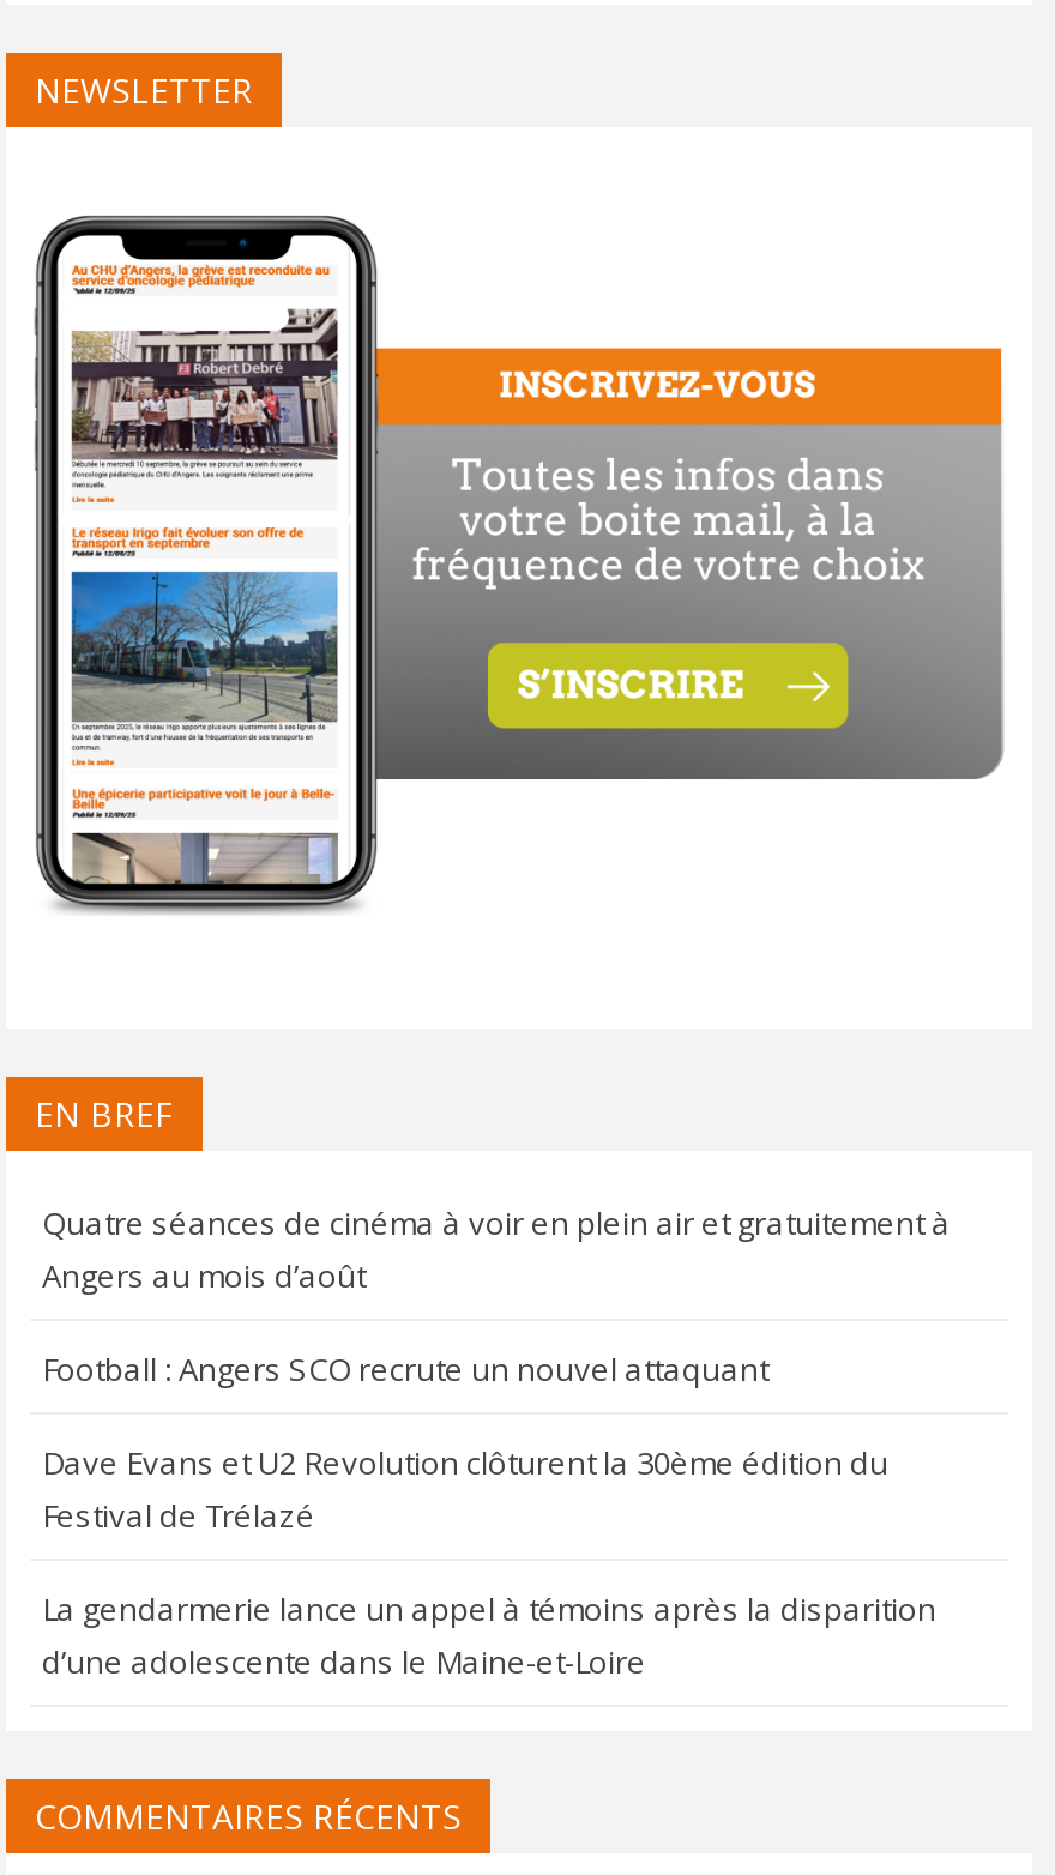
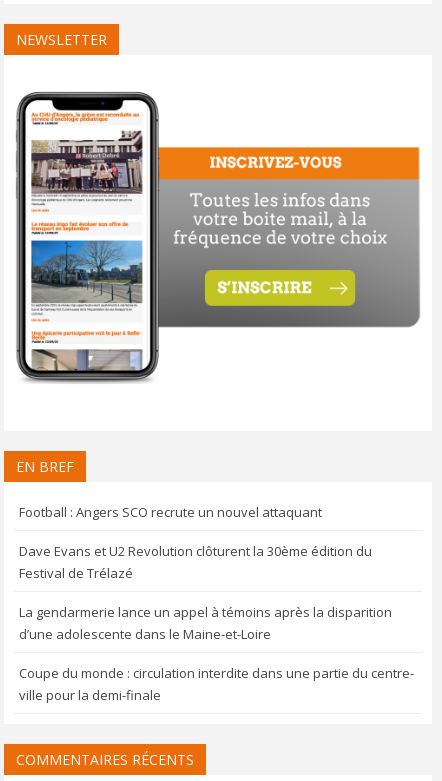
- Quatre séances de cinéma à voir en plein air et gratuitement à
- Angers au mois d’août

moved up: Football : Angers SCO recrute un nouvel attaquant | Dave Evans et U2 Revolution clôturent la 30ème édition du | Festival de Trélazé | La gendarmerie lance un appel à témoins après la disparition | d’une adolescente dans le Maine-et-Loire

+ Coupe du monde : circulation interdite dans une partie du centre-
+ ville pour la demi-finale
